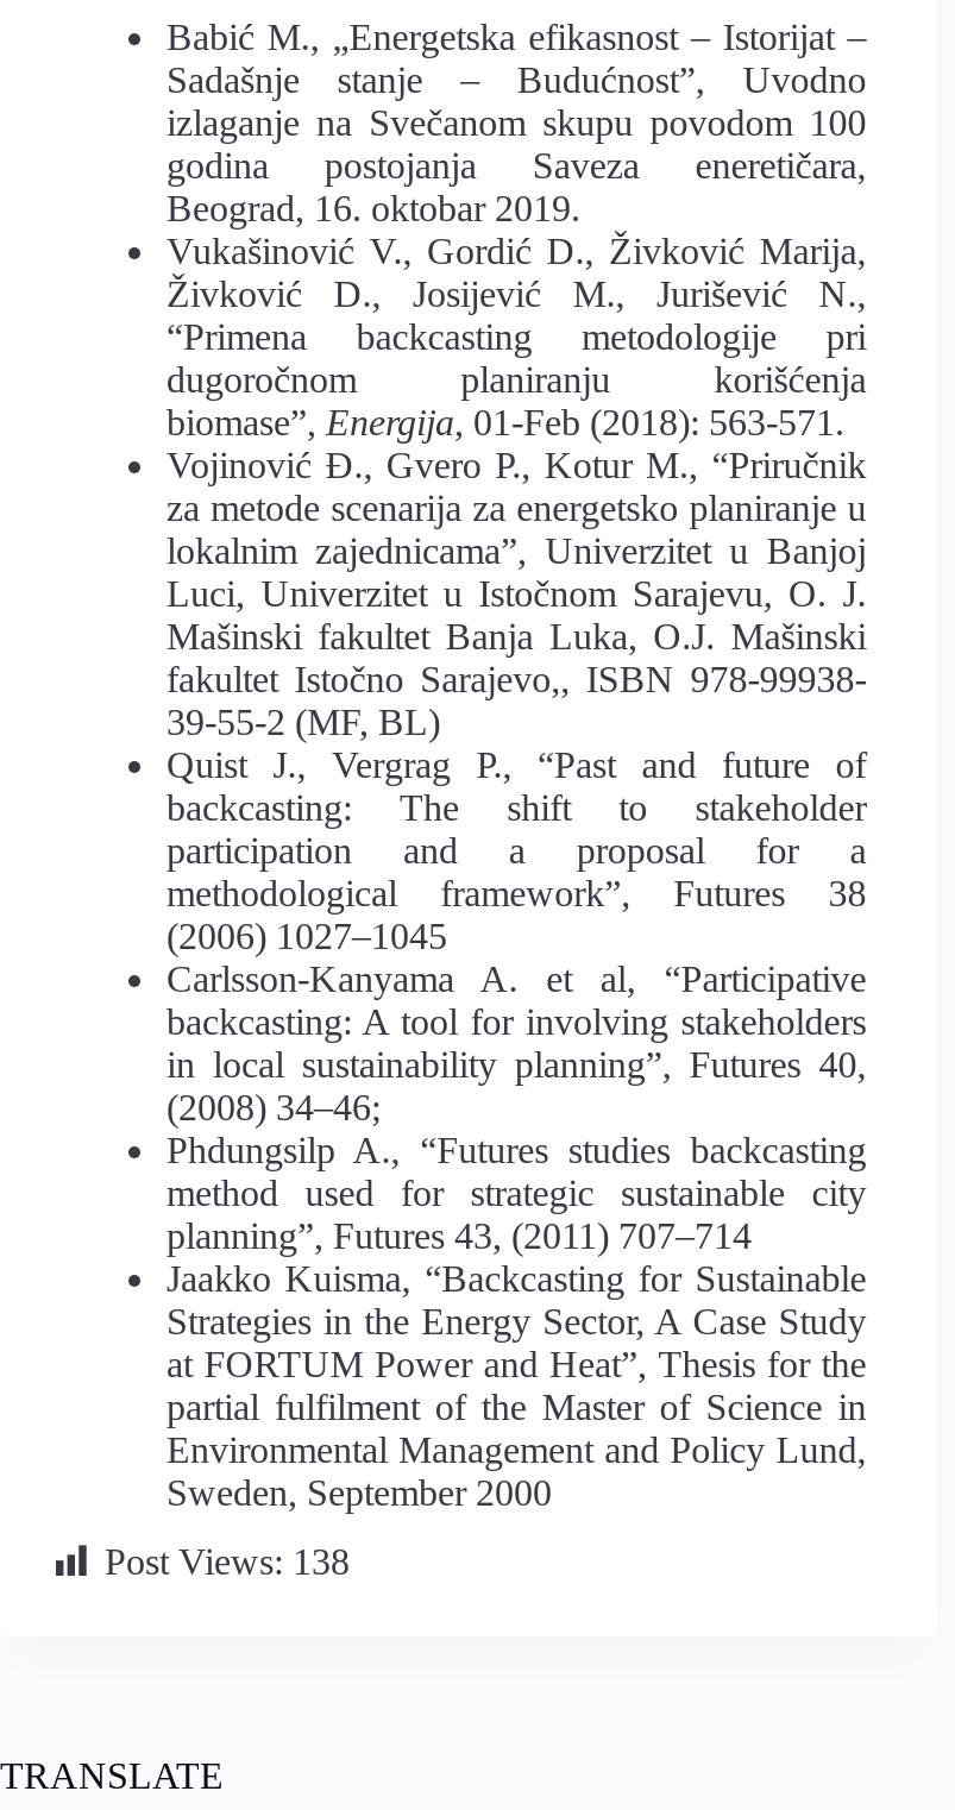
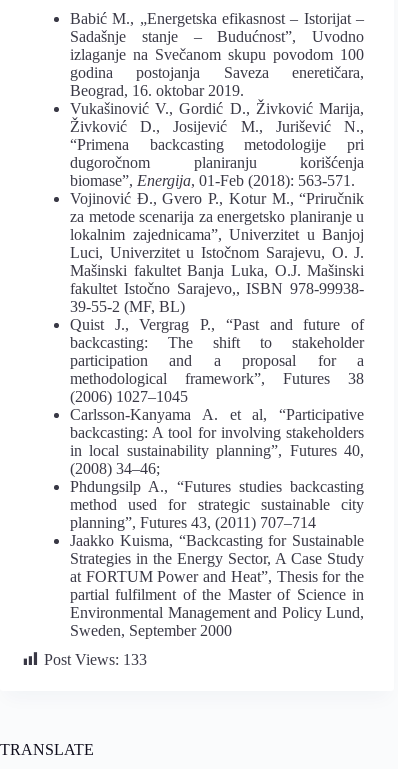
- Post Views: 138
+ Post Views: 133
